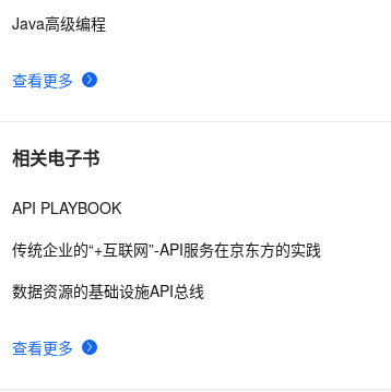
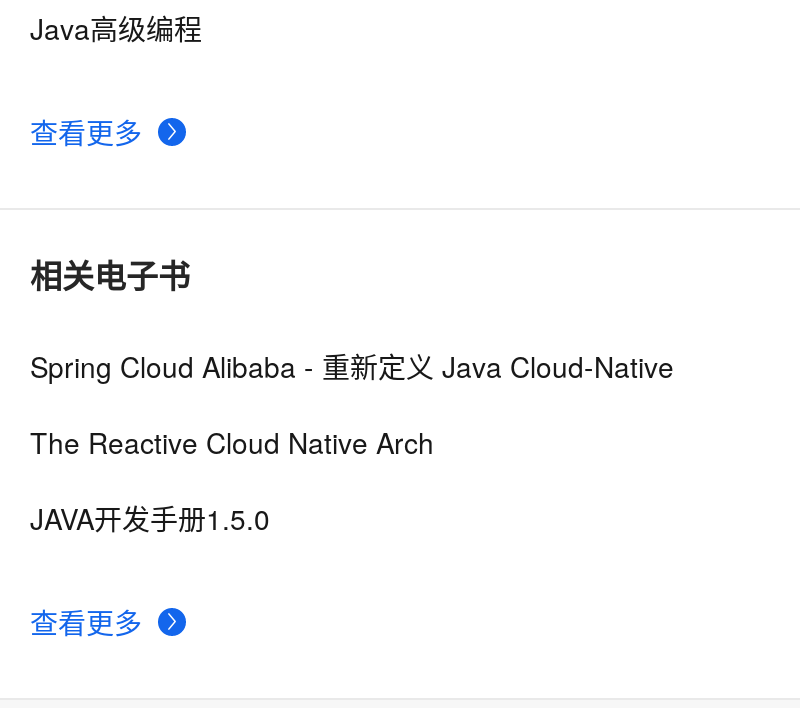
- API PLAYBOOK
+ Spring Cloud Alibaba - 重新定义 Java Cloud-Native

- 传统企业的“+互联网”-API服务在京东方的实践
+ The Reactive Cloud Native Arch

- 数据资源的基础设施API总线
+ JAVA开发手册1.5.0
